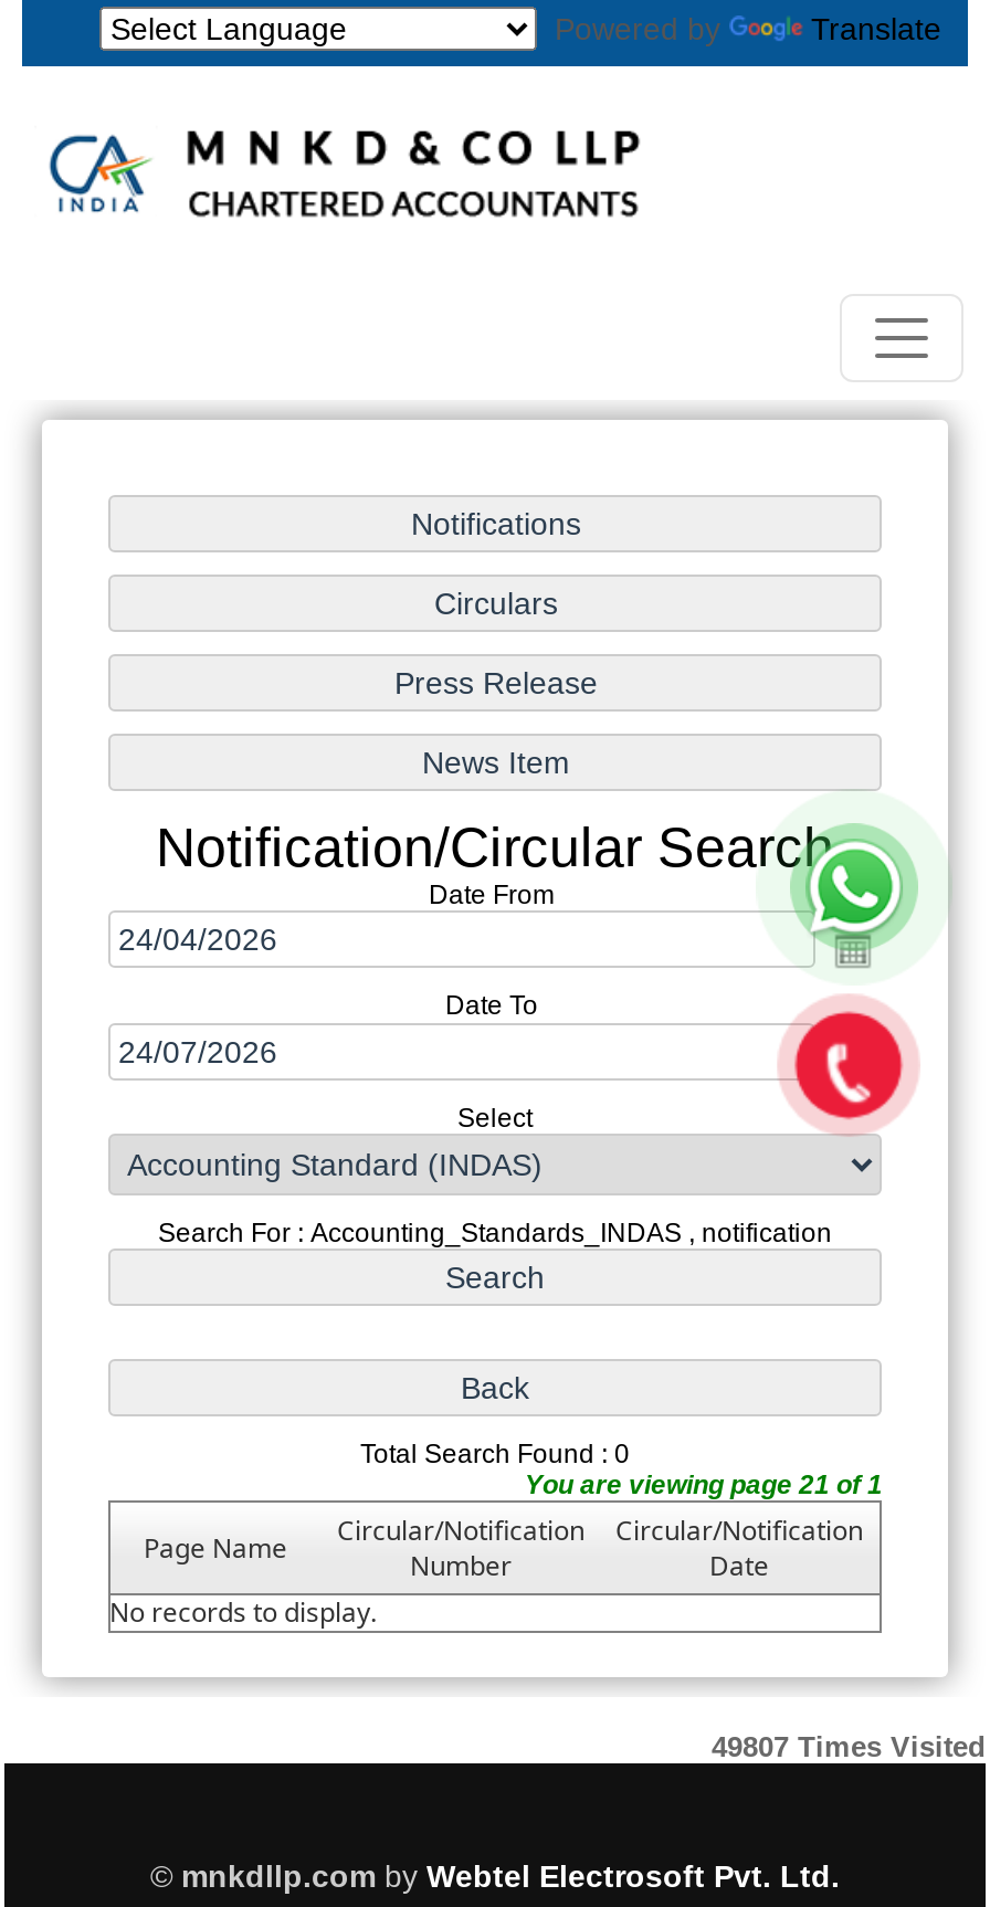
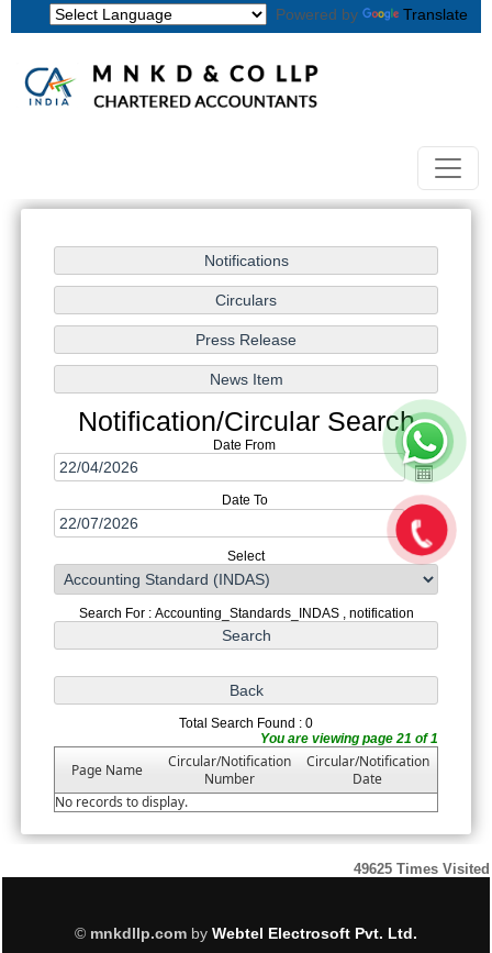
- 49807 Times Visited
+ 49625 Times Visited
